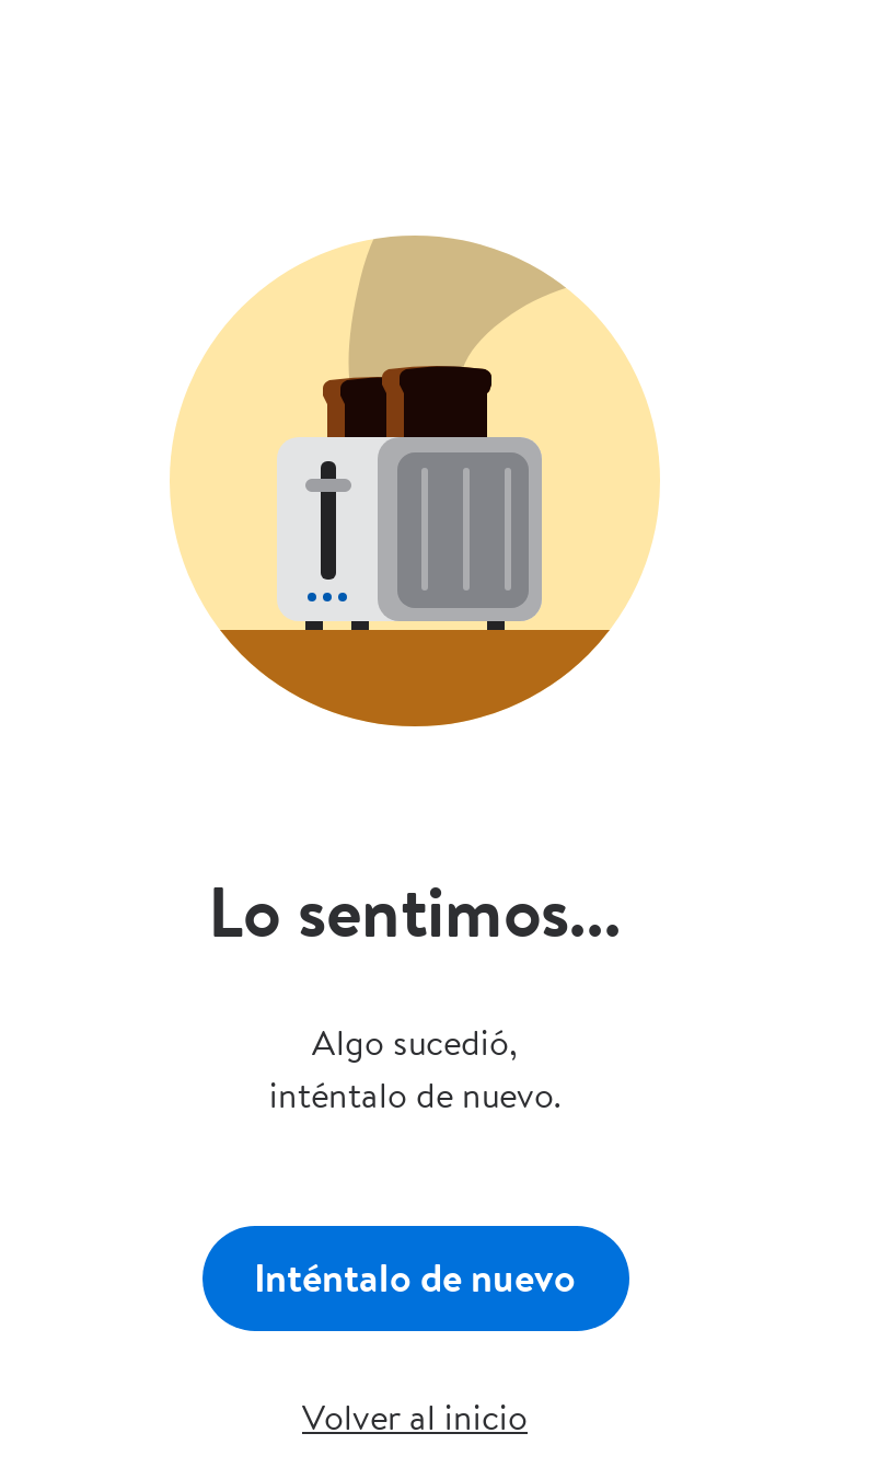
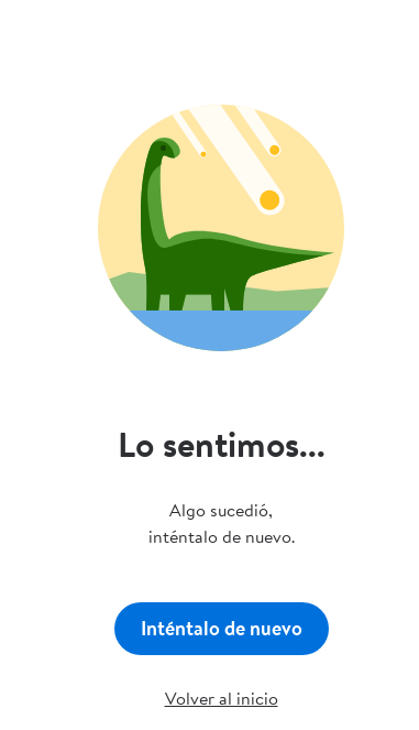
- [image]
+ [image]
